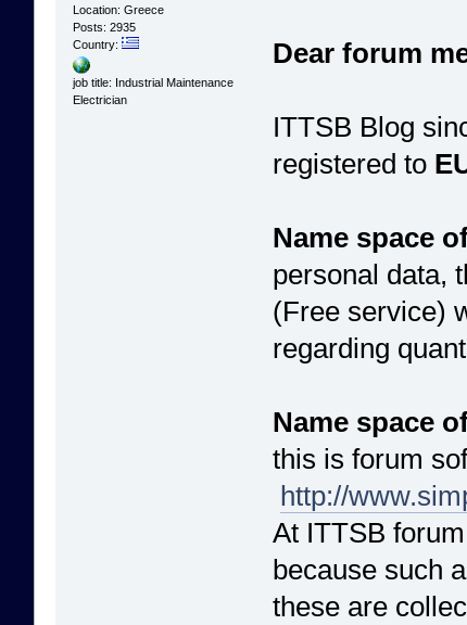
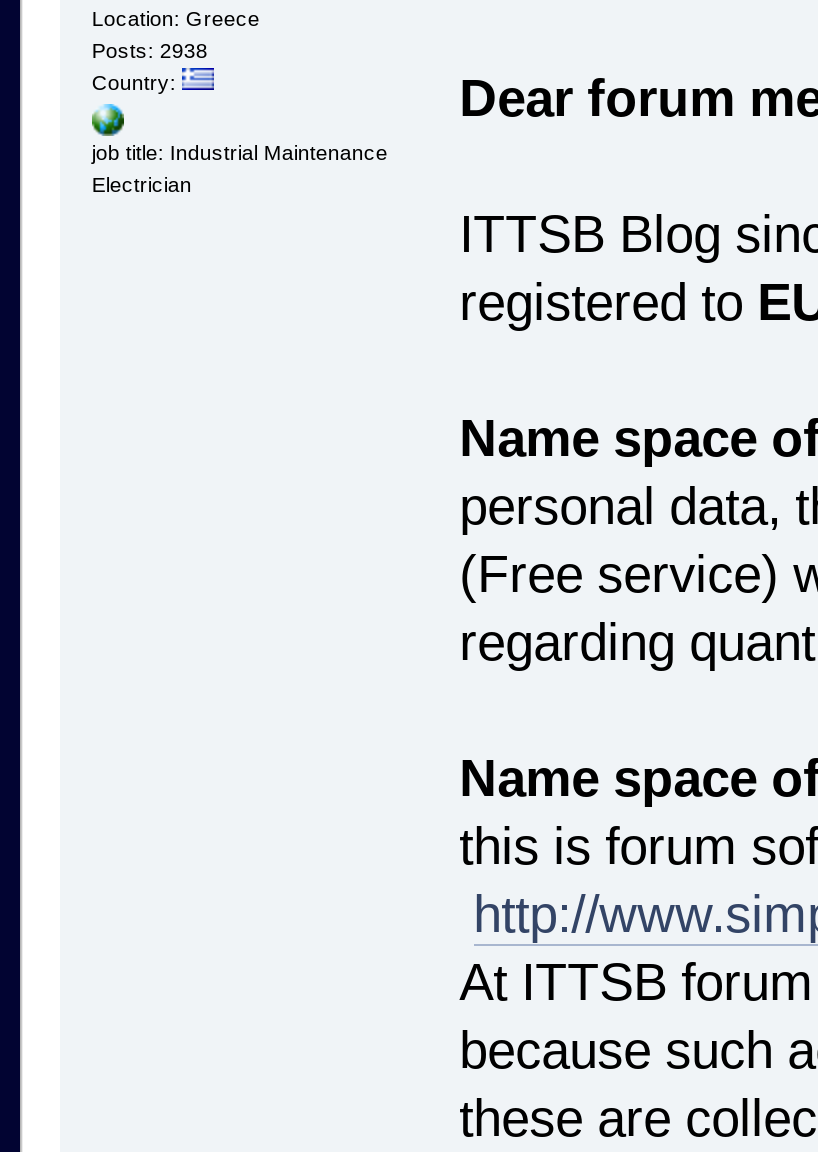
- Posts: 2935
+ Posts: 2938
